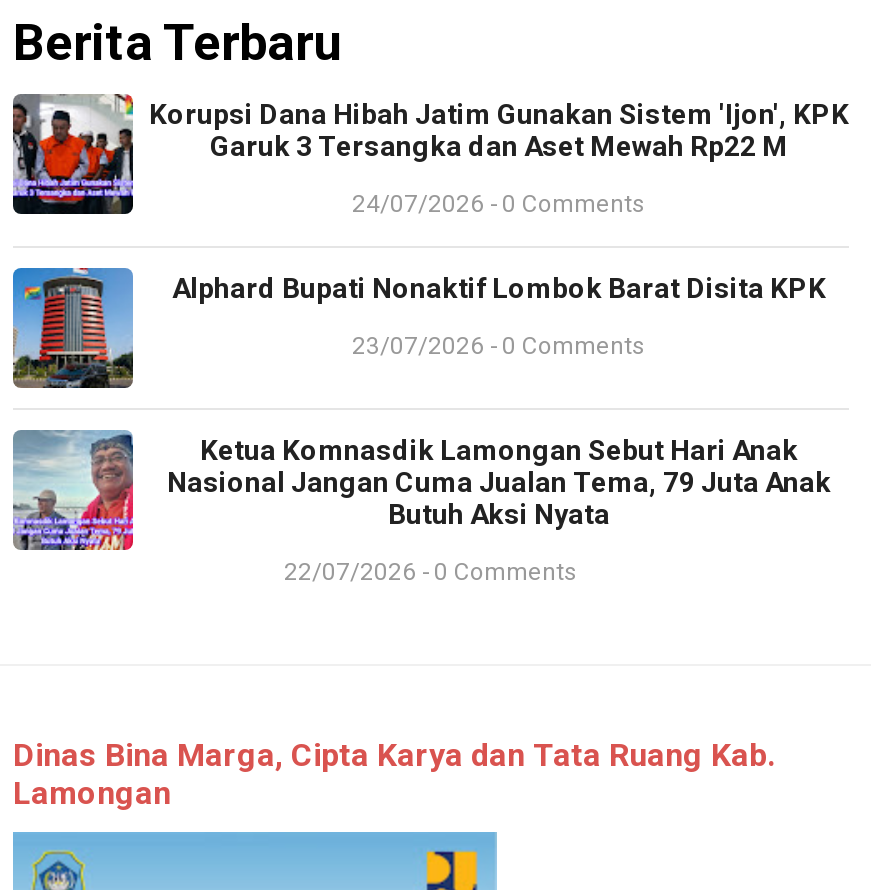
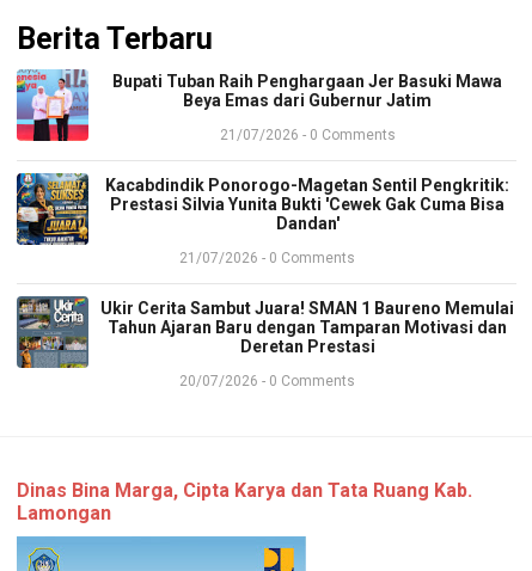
- [image]
- Korupsi Dana Hibah Jatim Gunakan Sistem 'Ijon', KPK
- Garuk 3 Tersangka dan Aset Mewah Rp22 M
+ [image]
+ Bupati Tuban Raih Penghargaan Jer Basuki Mawa
+ Beya Emas dari Gubernur Jatim

- 24/07/2026 - 0 Comments
+ 21/07/2026 - 0 Comments

- [image]
- Alphard Bupati Nonaktif Lombok Barat Disita KPK
+ [image]
+ Kacabdindik Ponorogo-Magetan Sentil Pengkritik:
+ Prestasi Silvia Yunita Bukti 'Cewek Gak Cuma Bisa
+ Dandan'

- 23/07/2026 - 0 Comments
+ 21/07/2026 - 0 Comments

- [image]
- Ketua Komnasdik Lamongan Sebut Hari Anak
- Nasional Jangan Cuma Jualan Tema, 79 Juta Anak
- Butuh Aksi Nyata
+ [image]
+ Ukir Cerita Sambut Juara! SMAN 1 Baureno Memulai
+ Tahun Ajaran Baru dengan Tamparan Motivasi dan
+ Deretan Prestasi

- 22/07/2026 - 0 Comments
+ 20/07/2026 - 0 Comments
